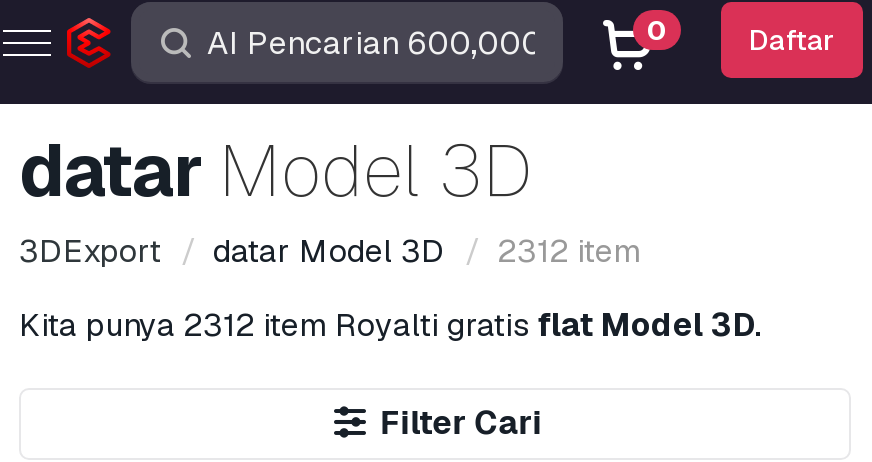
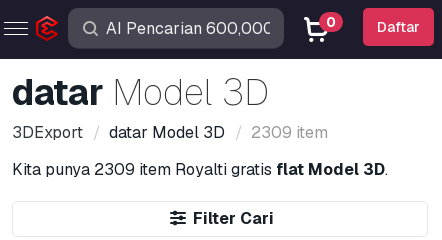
- 3DExport datar Model 3D 2312 item
+ 3DExport datar Model 3D 2309 item

- Kita punya 2312 item Royalti gratis flat Model 3D.
+ Kita punya 2309 item Royalti gratis flat Model 3D.
